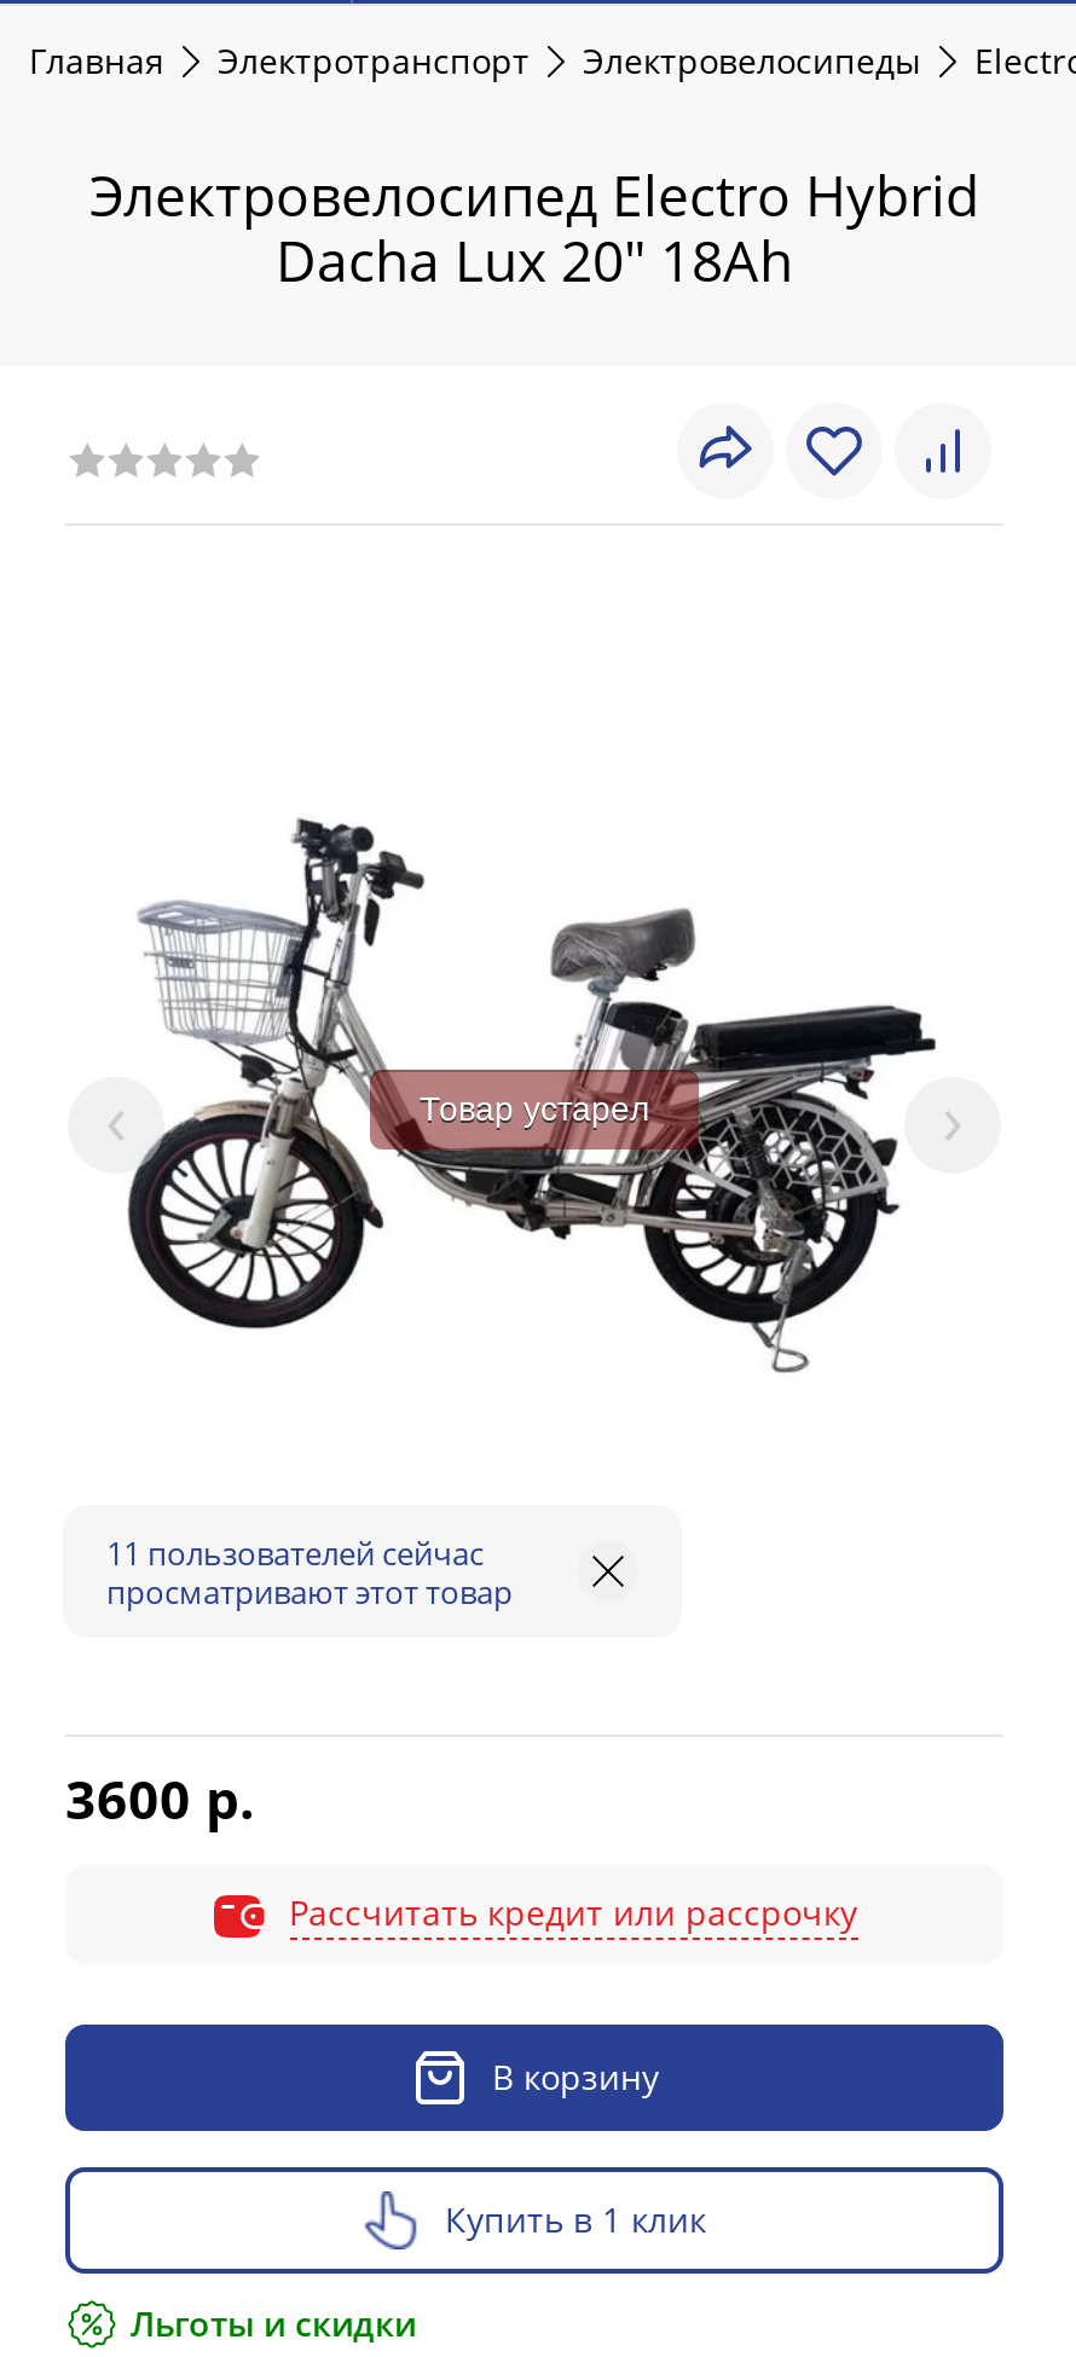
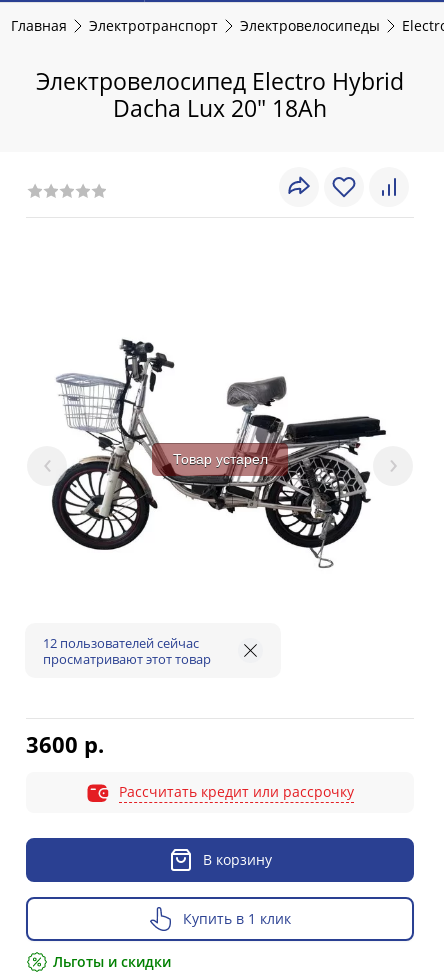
- 11 пользователей сейчас
+ 12 пользователей сейчас
